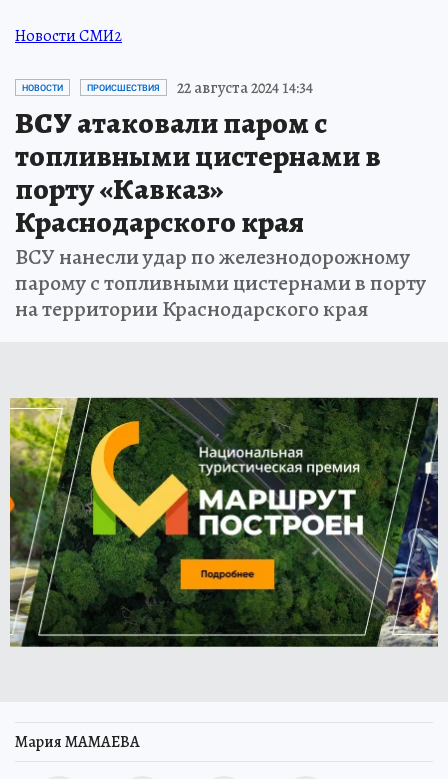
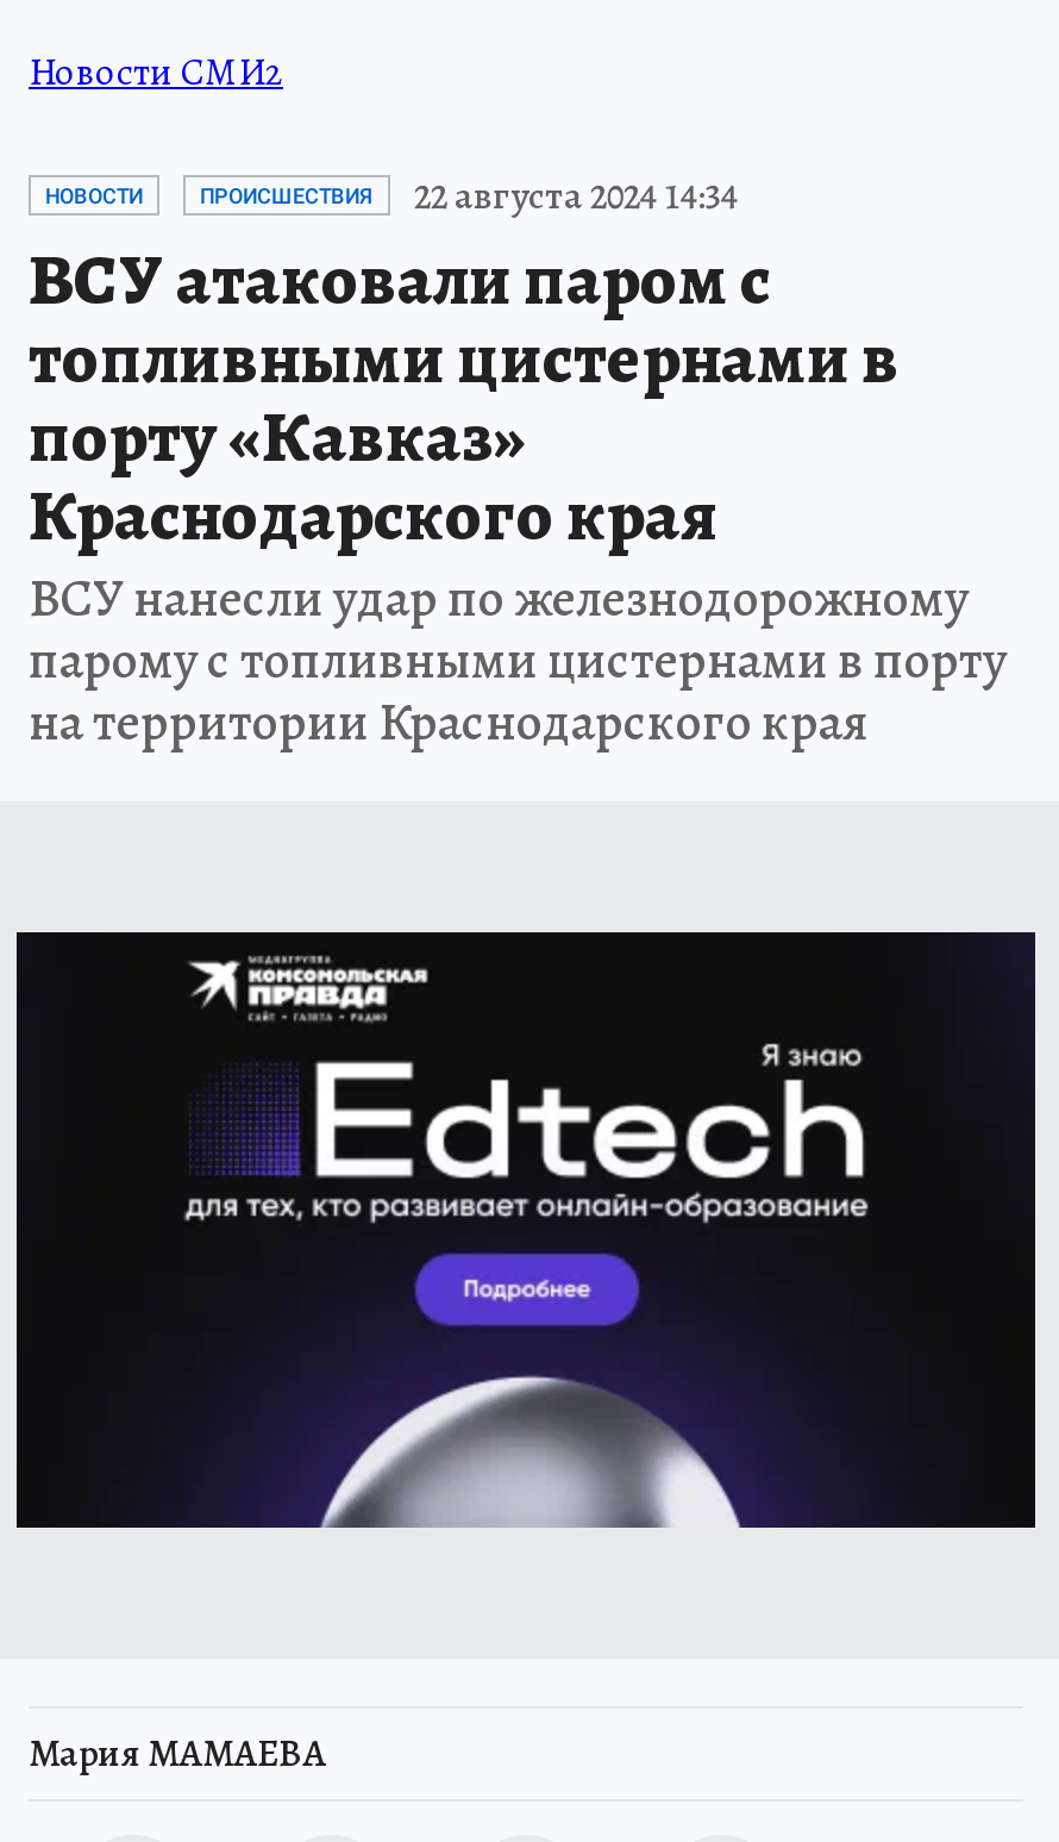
- [image]
+ [image]
